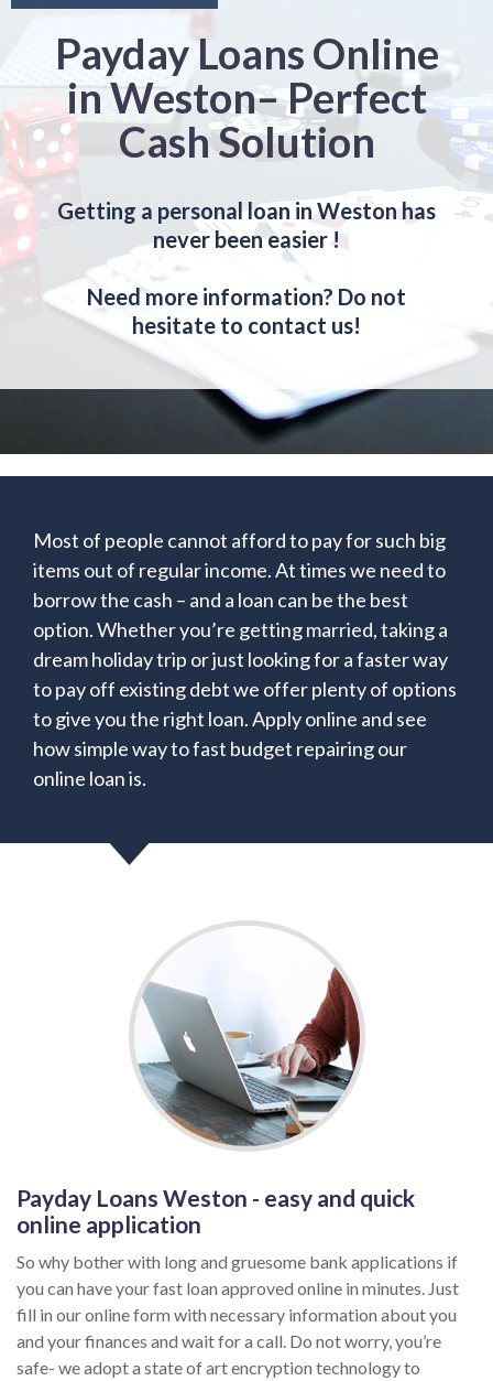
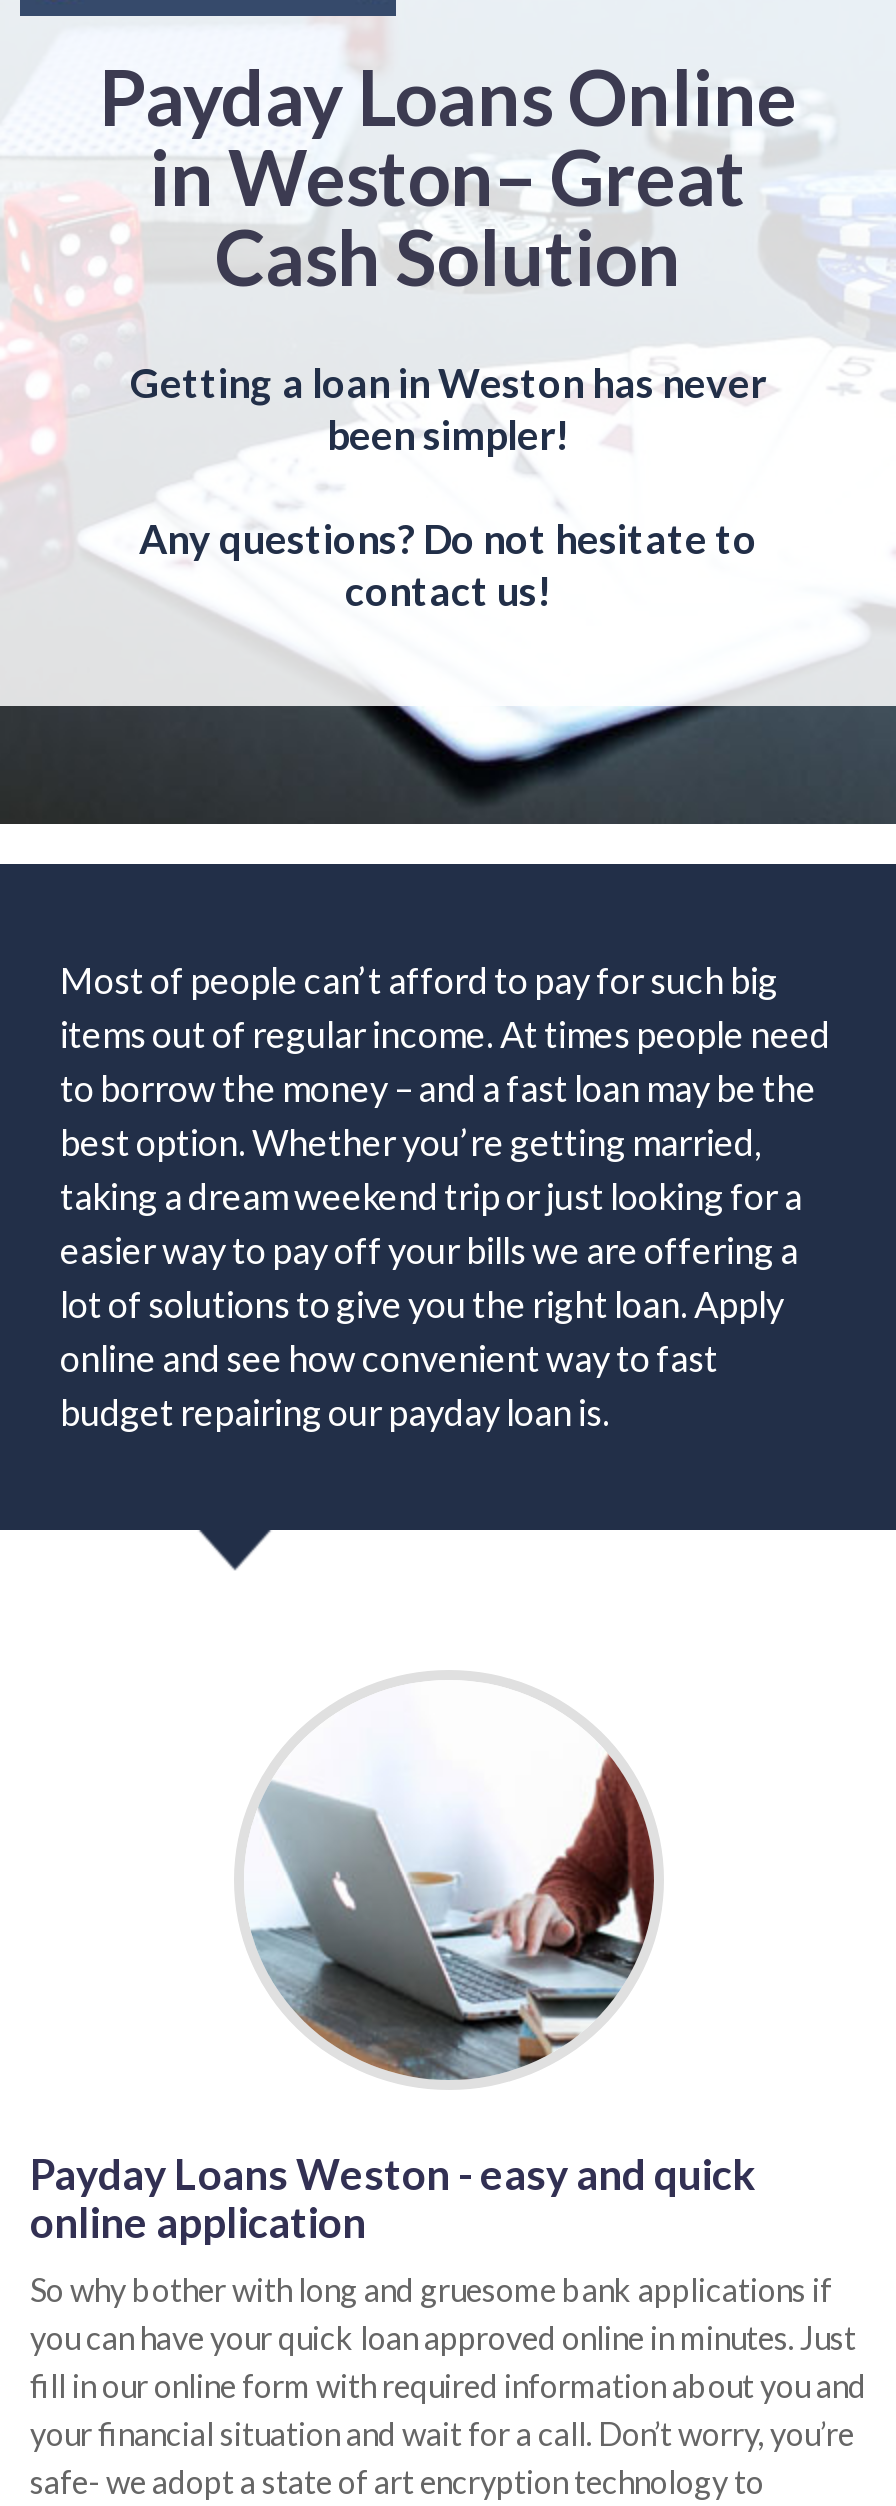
- in Weston– Perfect
+ in Weston– Great

- Getting a personal loan in Weston has
- never been easier !
+ Getting a loan in Weston has never
+ been simpler!

- Need more information? Do not
- hesitate to contact us!
+ Any questions? Do not hesitate to
+ contact us!

- Most of people cannot afford to pay for such big
- items out of regular income. At times we need to
- borrow the cash – and a loan can be the best
- option. Whether you’re getting married, taking a
- dream holiday trip or just looking for a faster way
- to pay off existing debt we offer plenty of options
- to give you the right loan. Apply online and see
- how simple way to fast budget repairing our
- online loan is.
+ Most of people can’t afford to pay for such big
+ items out of regular income. At times people need
+ to borrow the money – and a fast loan may be the
+ best option. Whether you’re getting married,
+ taking a dream weekend trip or just looking for a
+ easier way to pay off your bills we are offering a
+ lot of solutions to give you the right loan. Apply
+ online and see how convenient way to fast
+ budget repairing our payday loan is.

- you can have your fast loan approved online in minutes. Just
- fill in our online form with necessary information about you
- and your finances and wait for a call. Do not worry, you’re
+ you can have your quick loan approved online in minutes. Just
+ fill in our online form with required information about you and
+ your financial situation and wait for a call. Don’t worry, you’re
